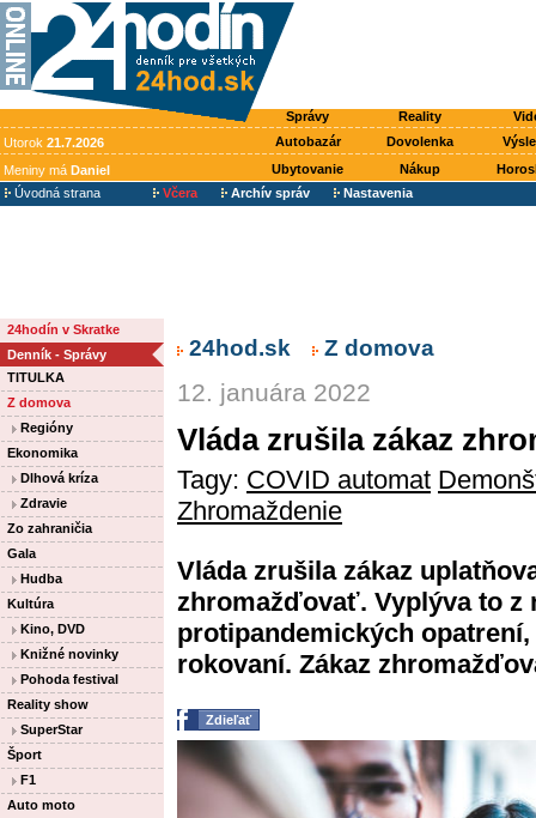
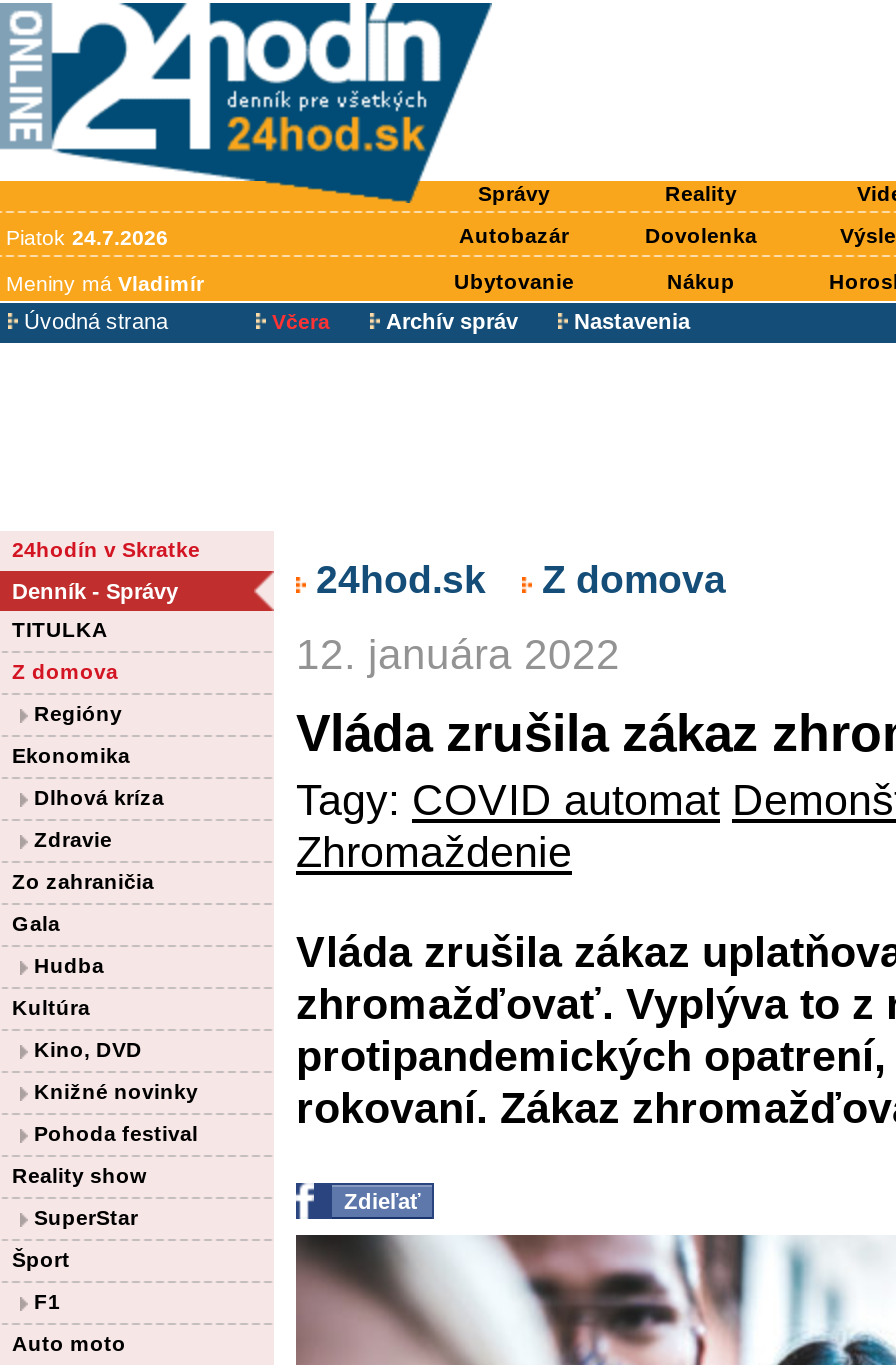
- Utorok 21.7.2026
+ Piatok 24.7.2026

- Meniny má Daniel
+ Meniny má Vladimír
